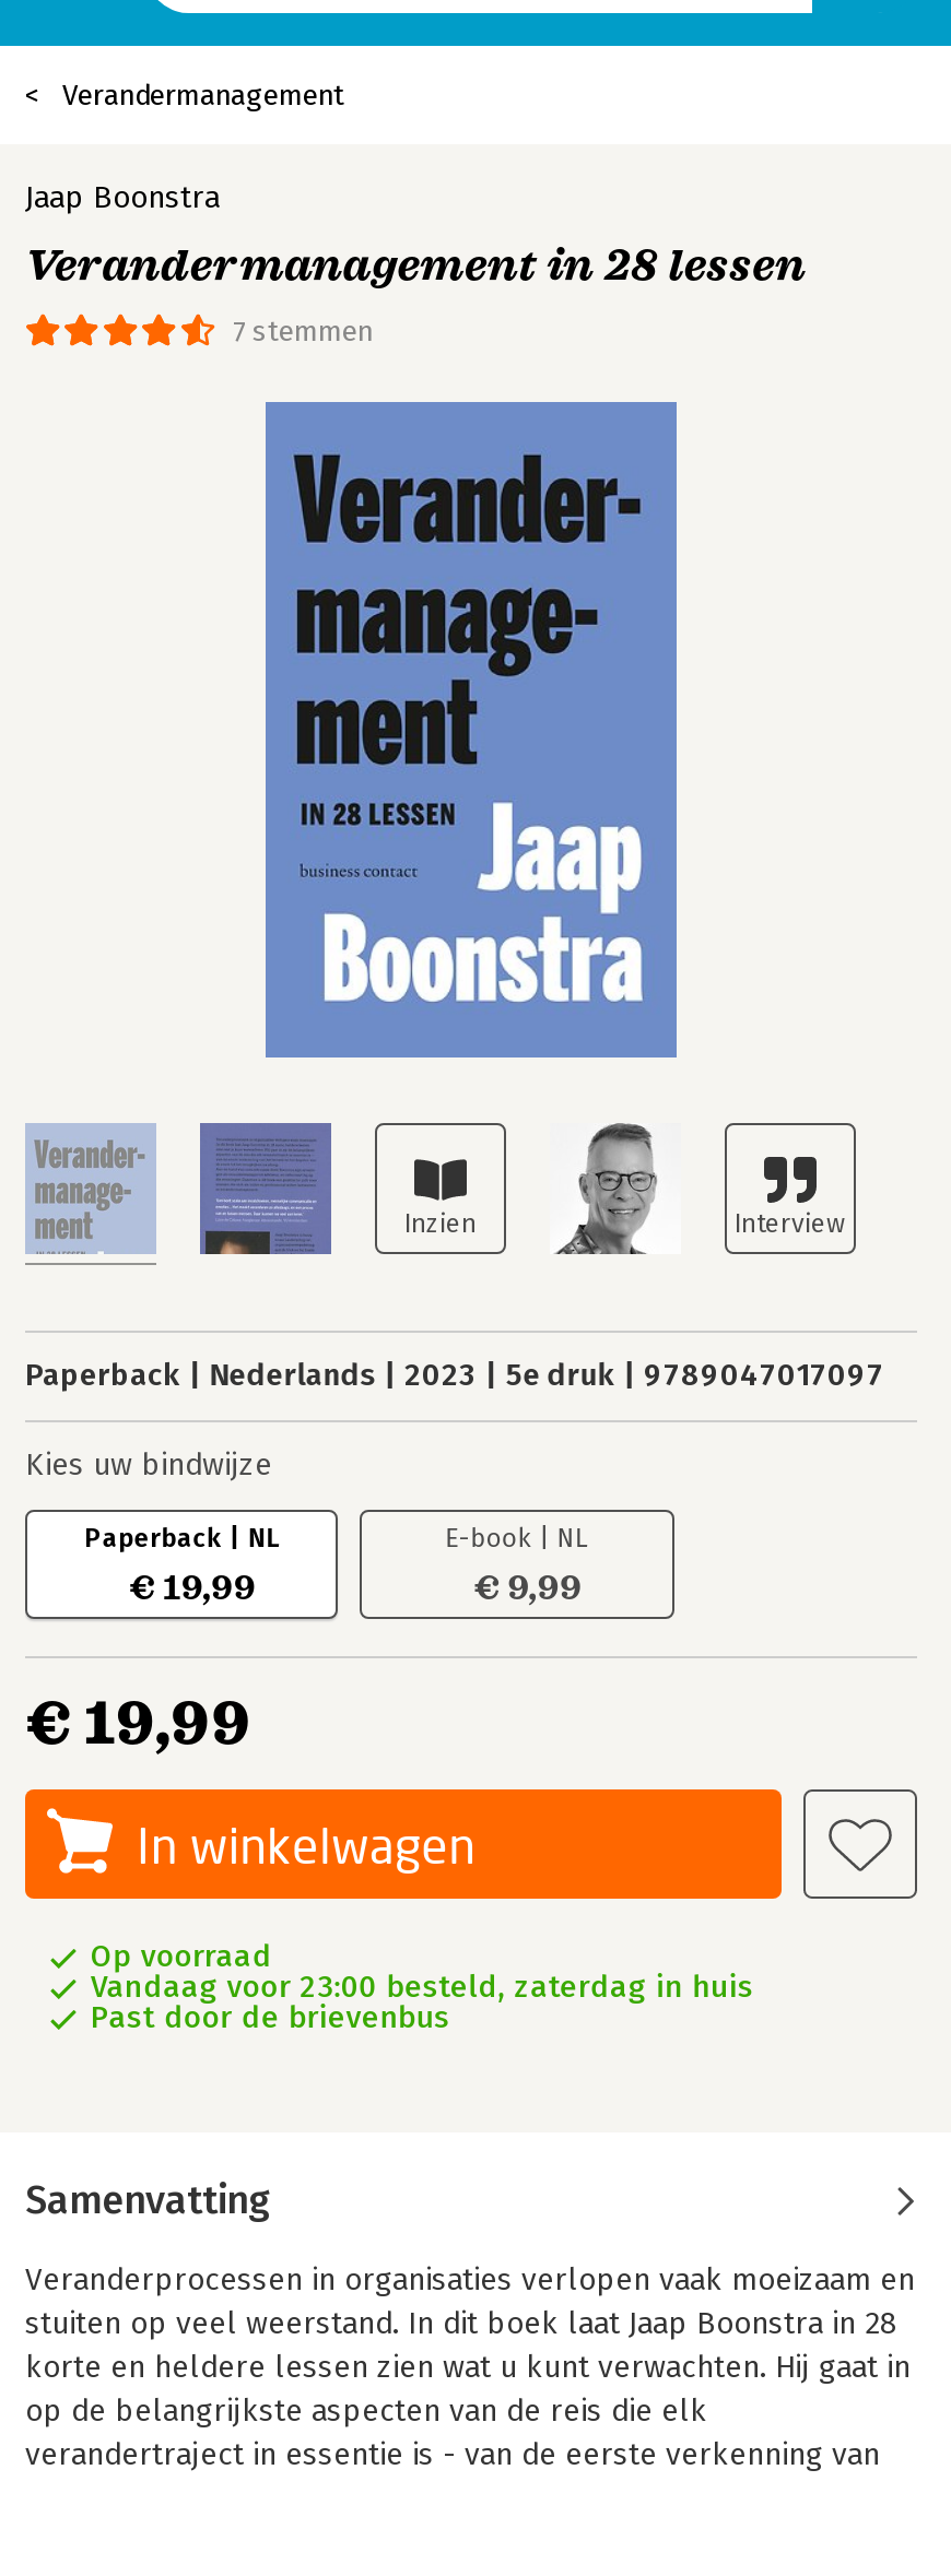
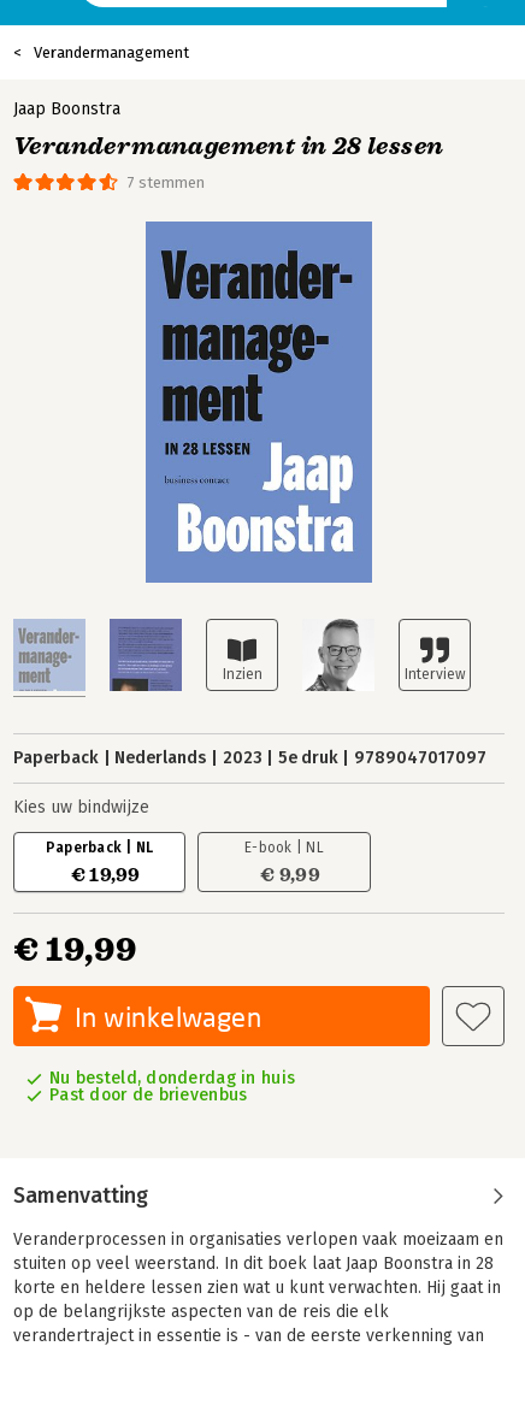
- Op voorraad
- Vandaag voor 23:00 besteld, zaterdag in huis
+ Nu besteld, donderdag in huis
